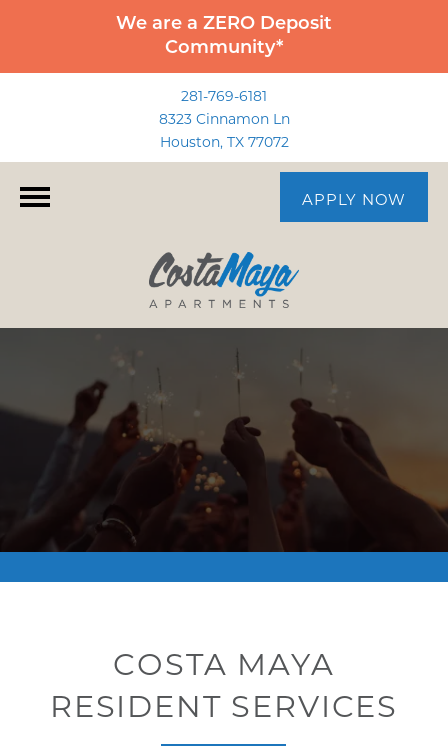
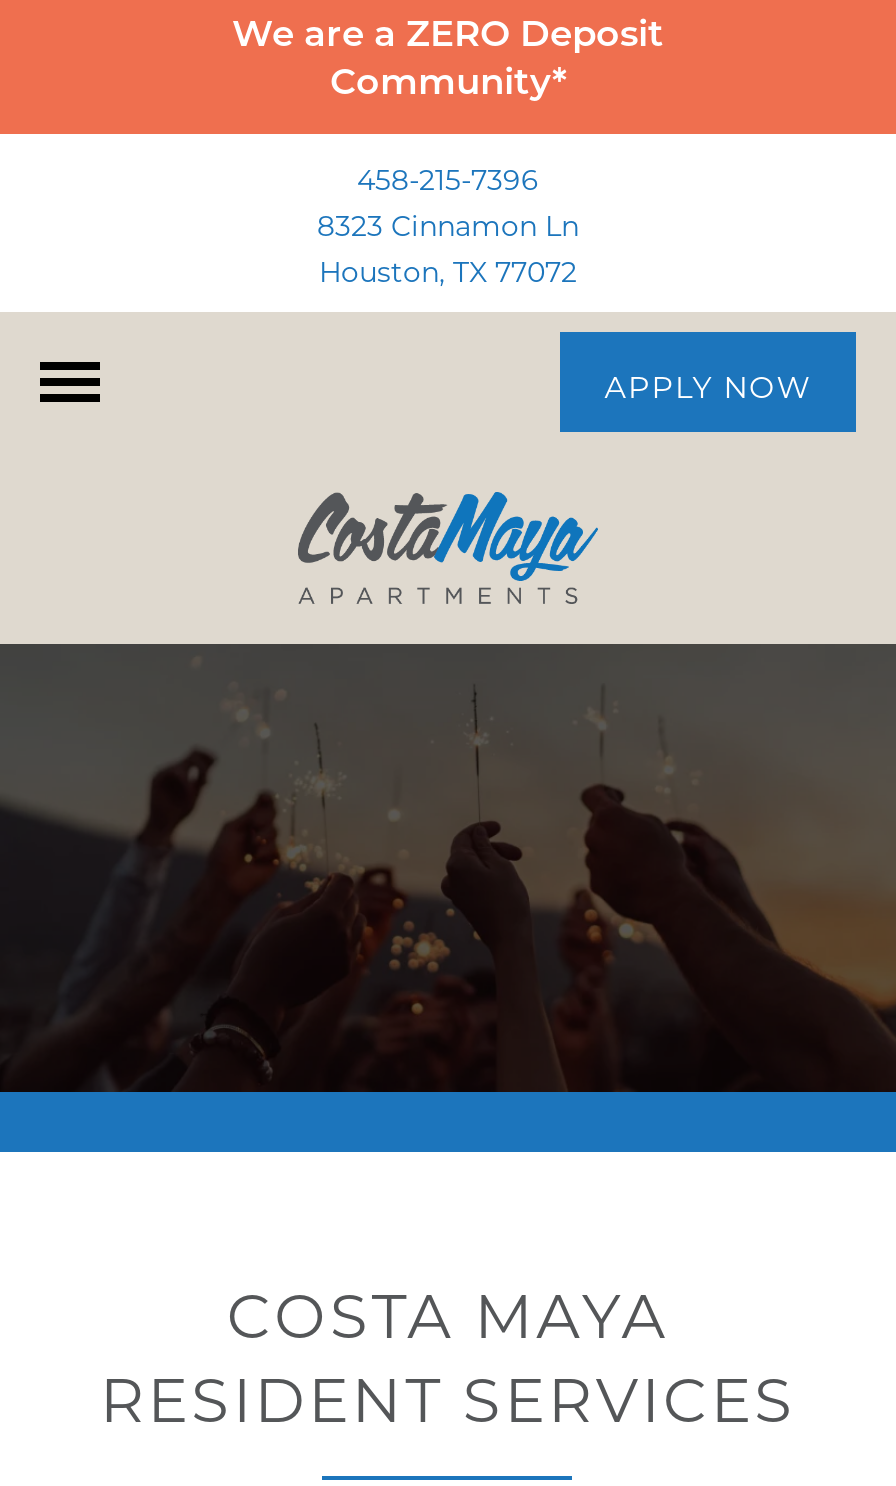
- 281-769-6181
+ 458-215-7396
